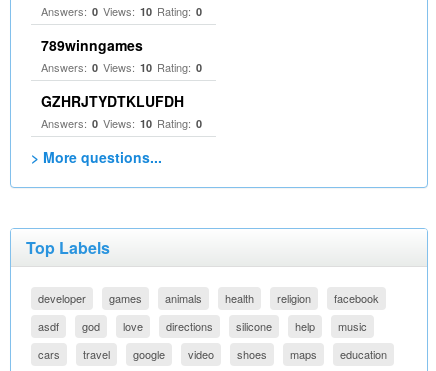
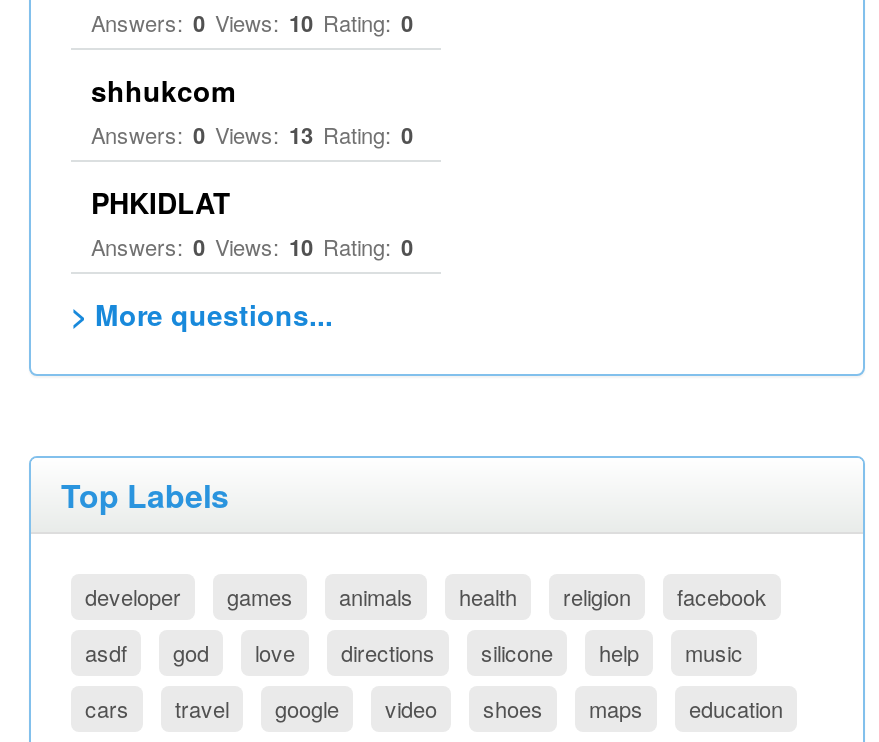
- 789winngames
- Answers: 0 Views: 10 Rating: 0
+ shhukcom
+ Answers: 0 Views: 13 Rating: 0

- GZHRJTYDTKLUFDH
+ PHKIDLAT
